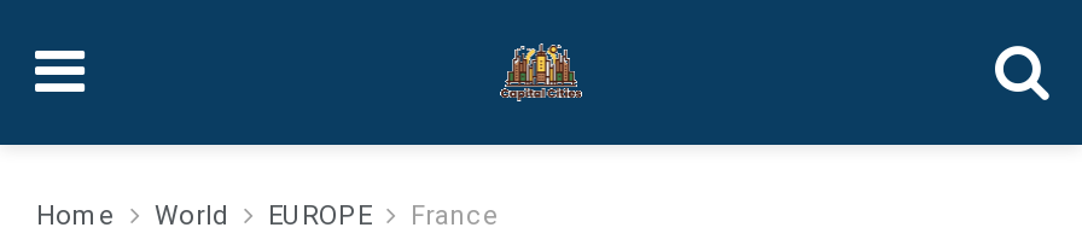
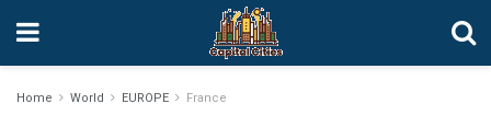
- [image]
+ [image]
